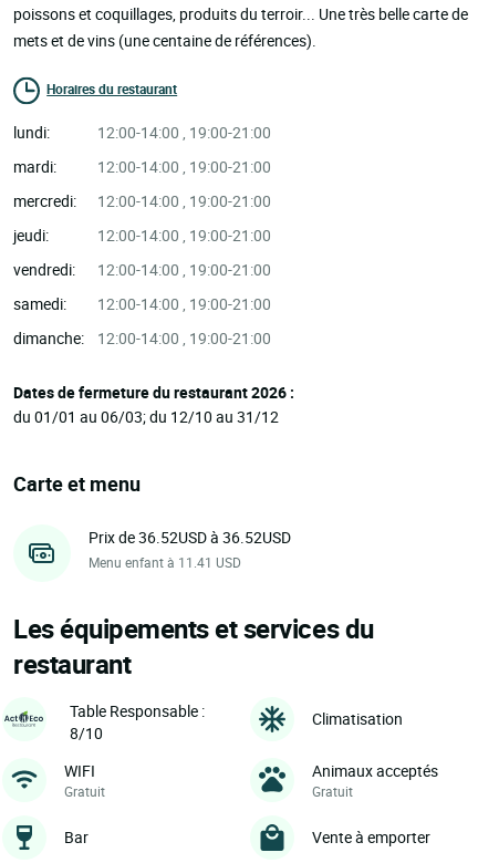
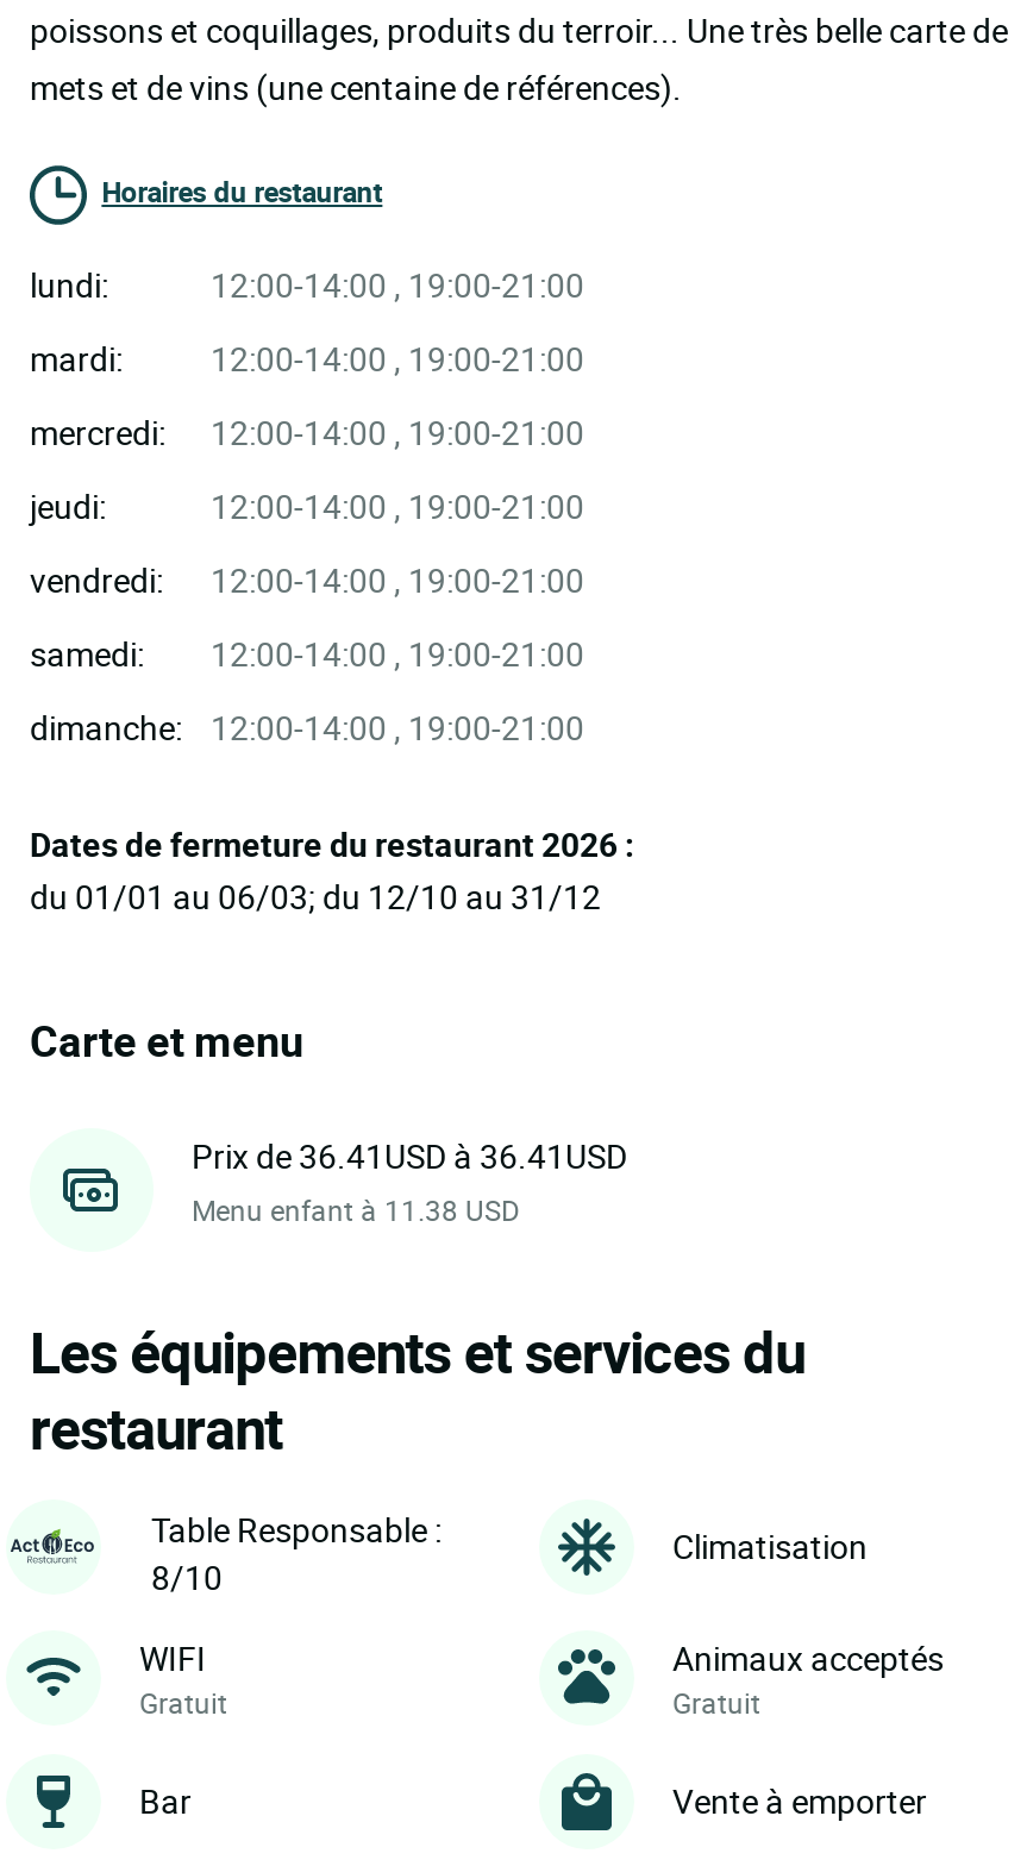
- Prix de 36.52USD à 36.52USD
+ Prix de 36.41USD à 36.41USD

- Menu enfant à 11.41 USD
+ Menu enfant à 11.38 USD
